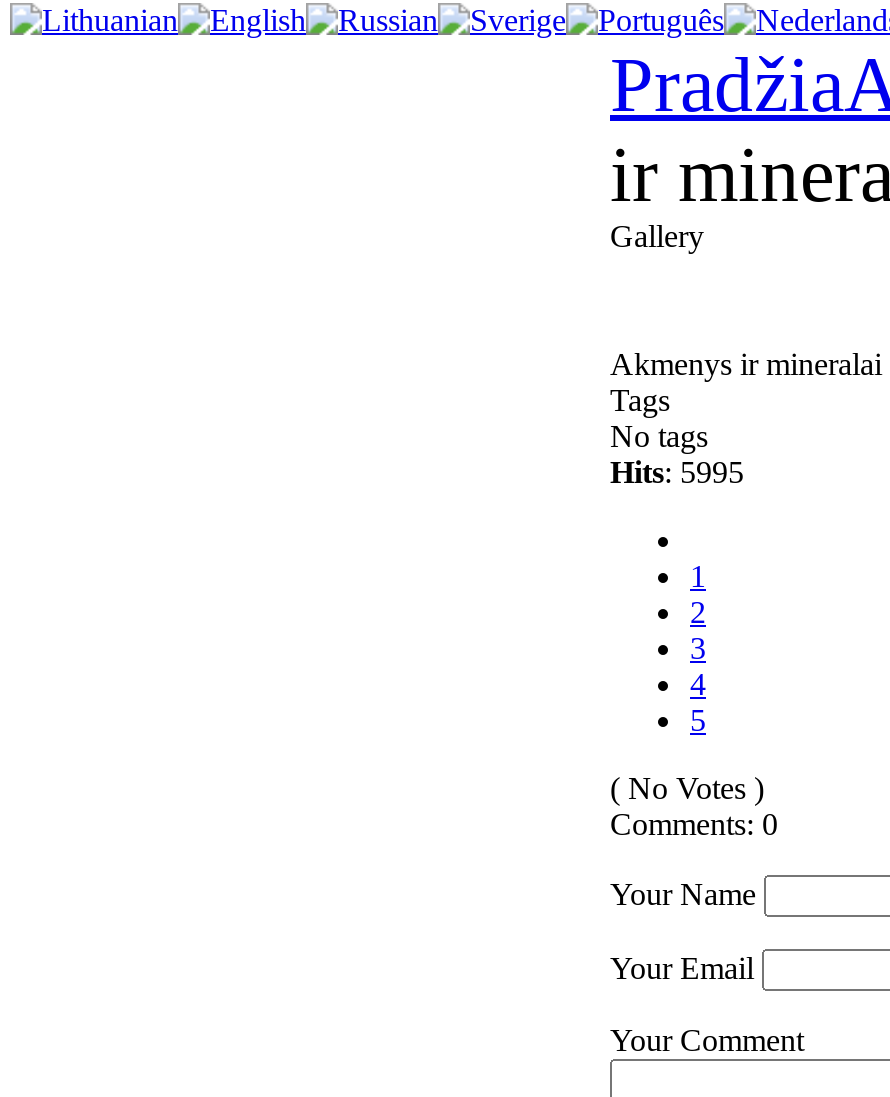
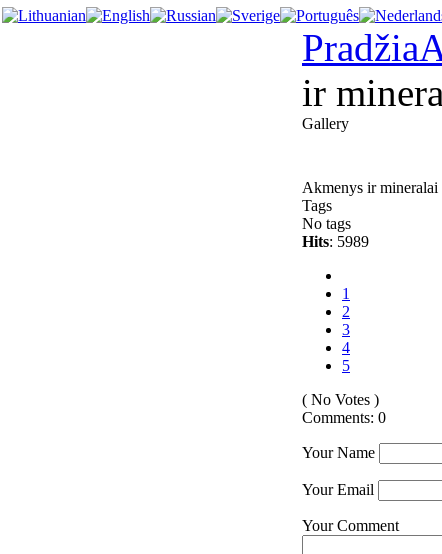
- Hits: 5995
+ Hits: 5989
